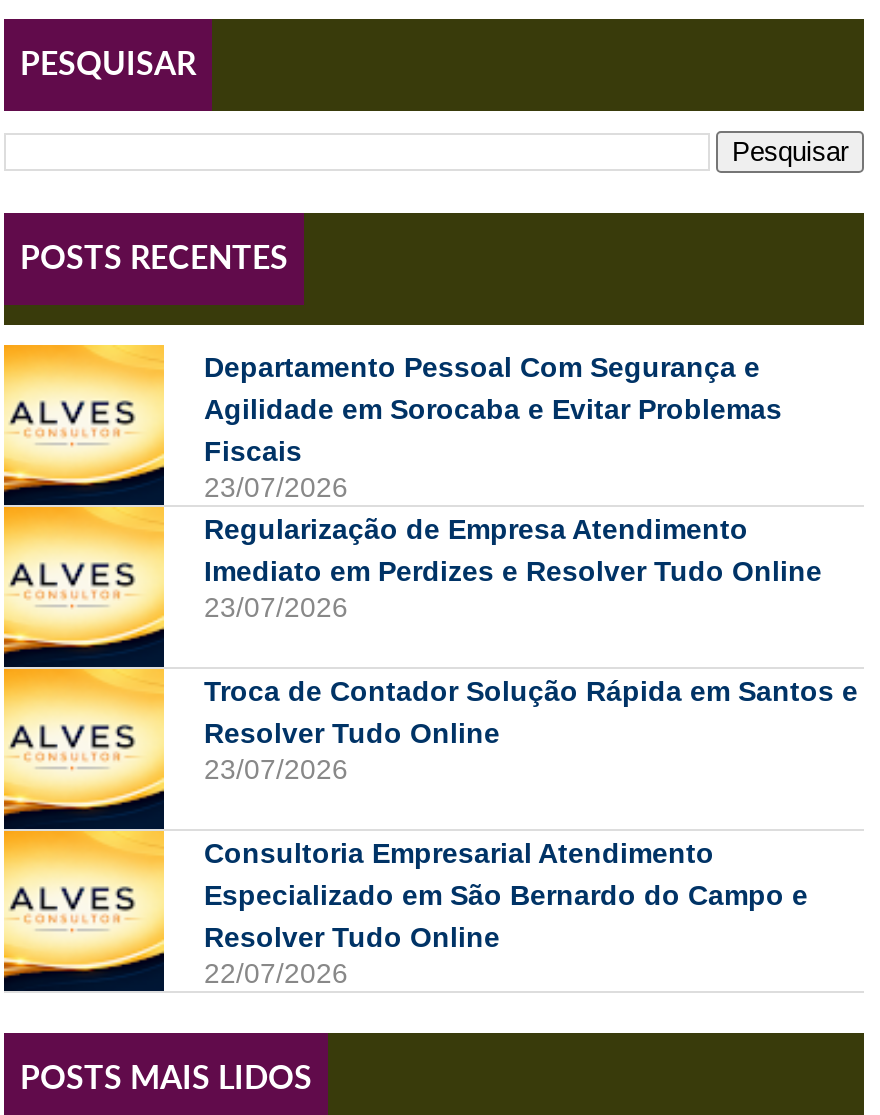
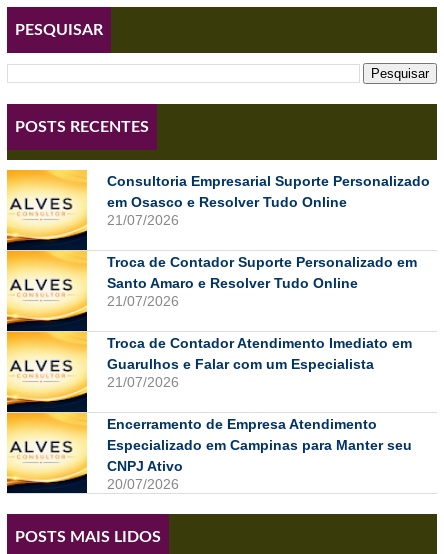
- Departamento Pessoal Com Segurança e
- Agilidade em Sorocaba e Evitar Problemas
- Fiscais
- 23/07/2026
- Regularização de Empresa Atendimento
- Imediato em Perdizes e Resolver Tudo Online
- 23/07/2026
- Troca de Contador Solução Rápida em Santos e
- Resolver Tudo Online
- 23/07/2026
- Consultoria Empresarial Atendimento
- Especializado em São Bernardo do Campo e
- Resolver Tudo Online
- 22/07/2026
+ Consultoria Empresarial Suporte Personalizado
+ em Osasco e Resolver Tudo Online
+ 21/07/2026
+ Troca de Contador Suporte Personalizado em
+ Santo Amaro e Resolver Tudo Online
+ 21/07/2026
+ Troca de Contador Atendimento Imediato em
+ Guarulhos e Falar com um Especialista
+ 21/07/2026
+ Encerramento de Empresa Atendimento
+ Especializado em Campinas para Manter seu
+ CNPJ Ativo
+ 20/07/2026
